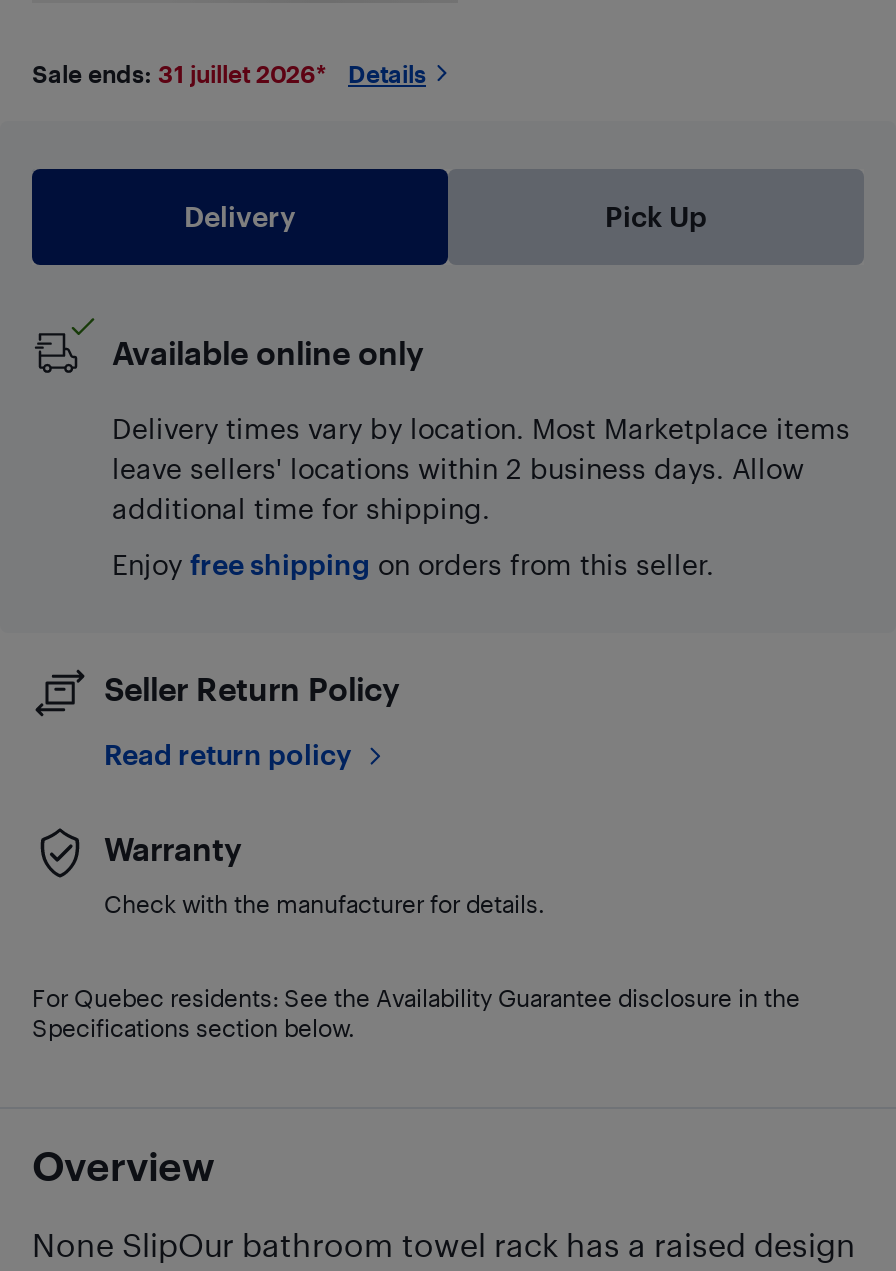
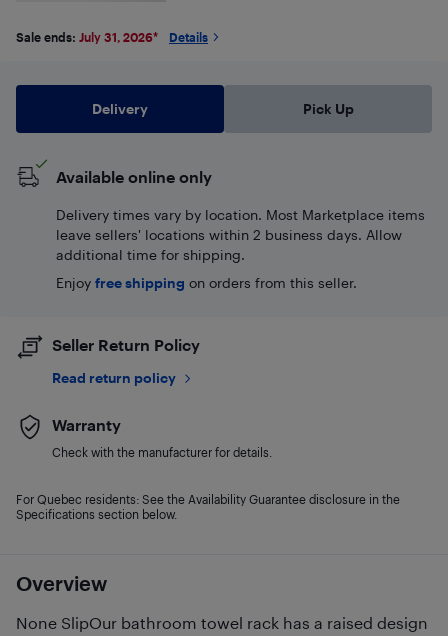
- Sale ends: 31 juillet 2026*
+ Sale ends: July 31, 2026*
